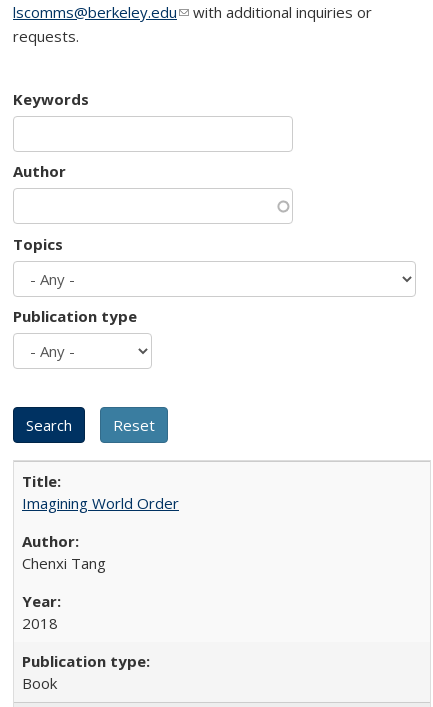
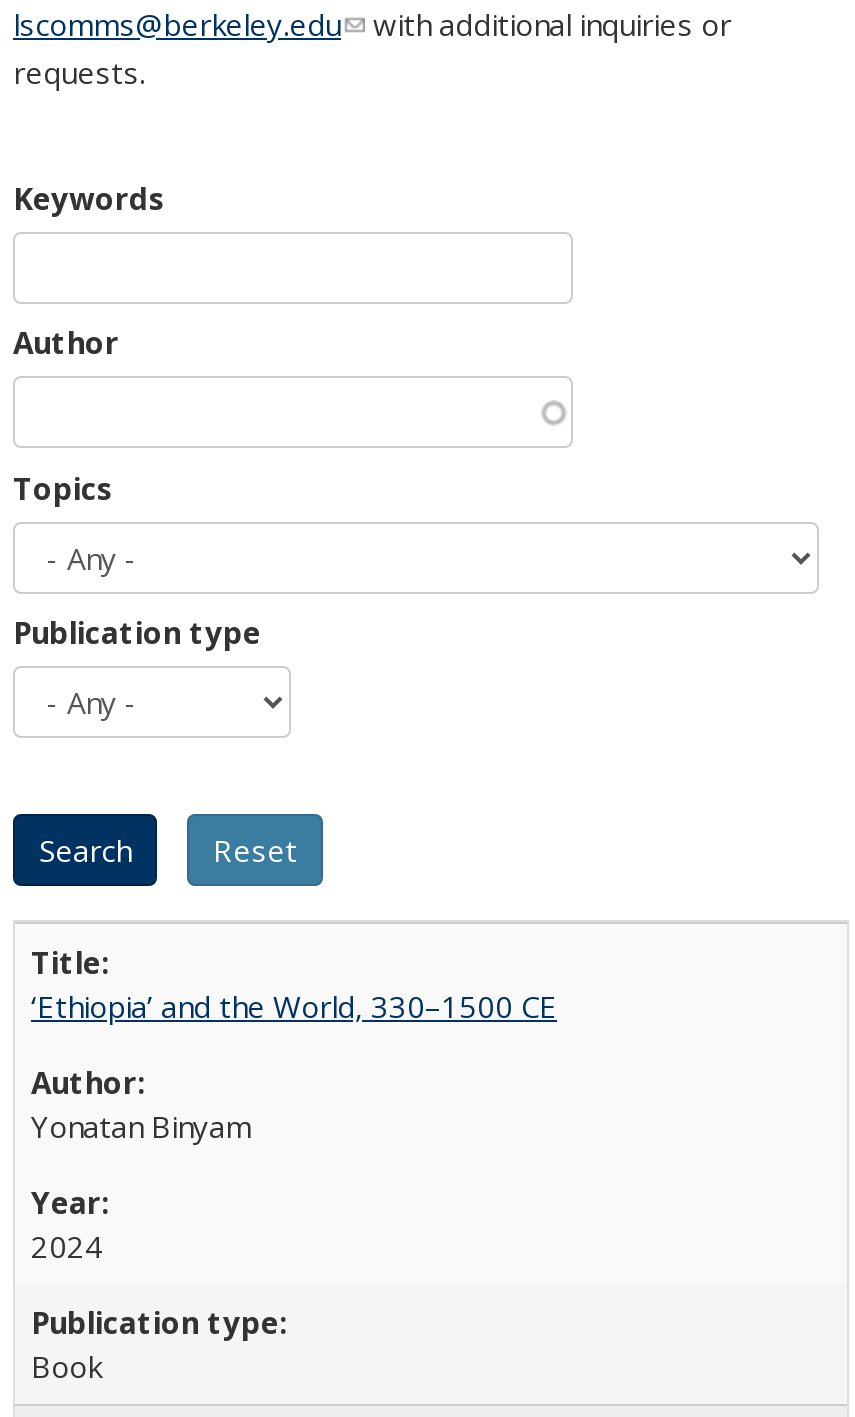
- Imagining World Order
+ ‘Ethiopia’ and the World, 330–1500 CE

- Chenxi Tang
+ Yonatan Binyam

- 2018
+ 2024
